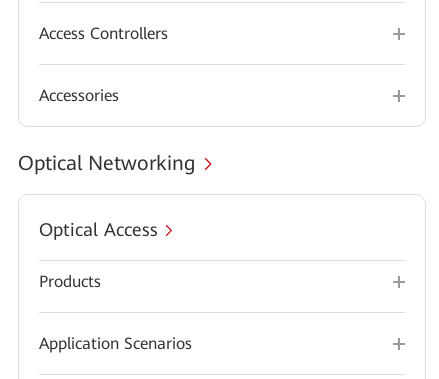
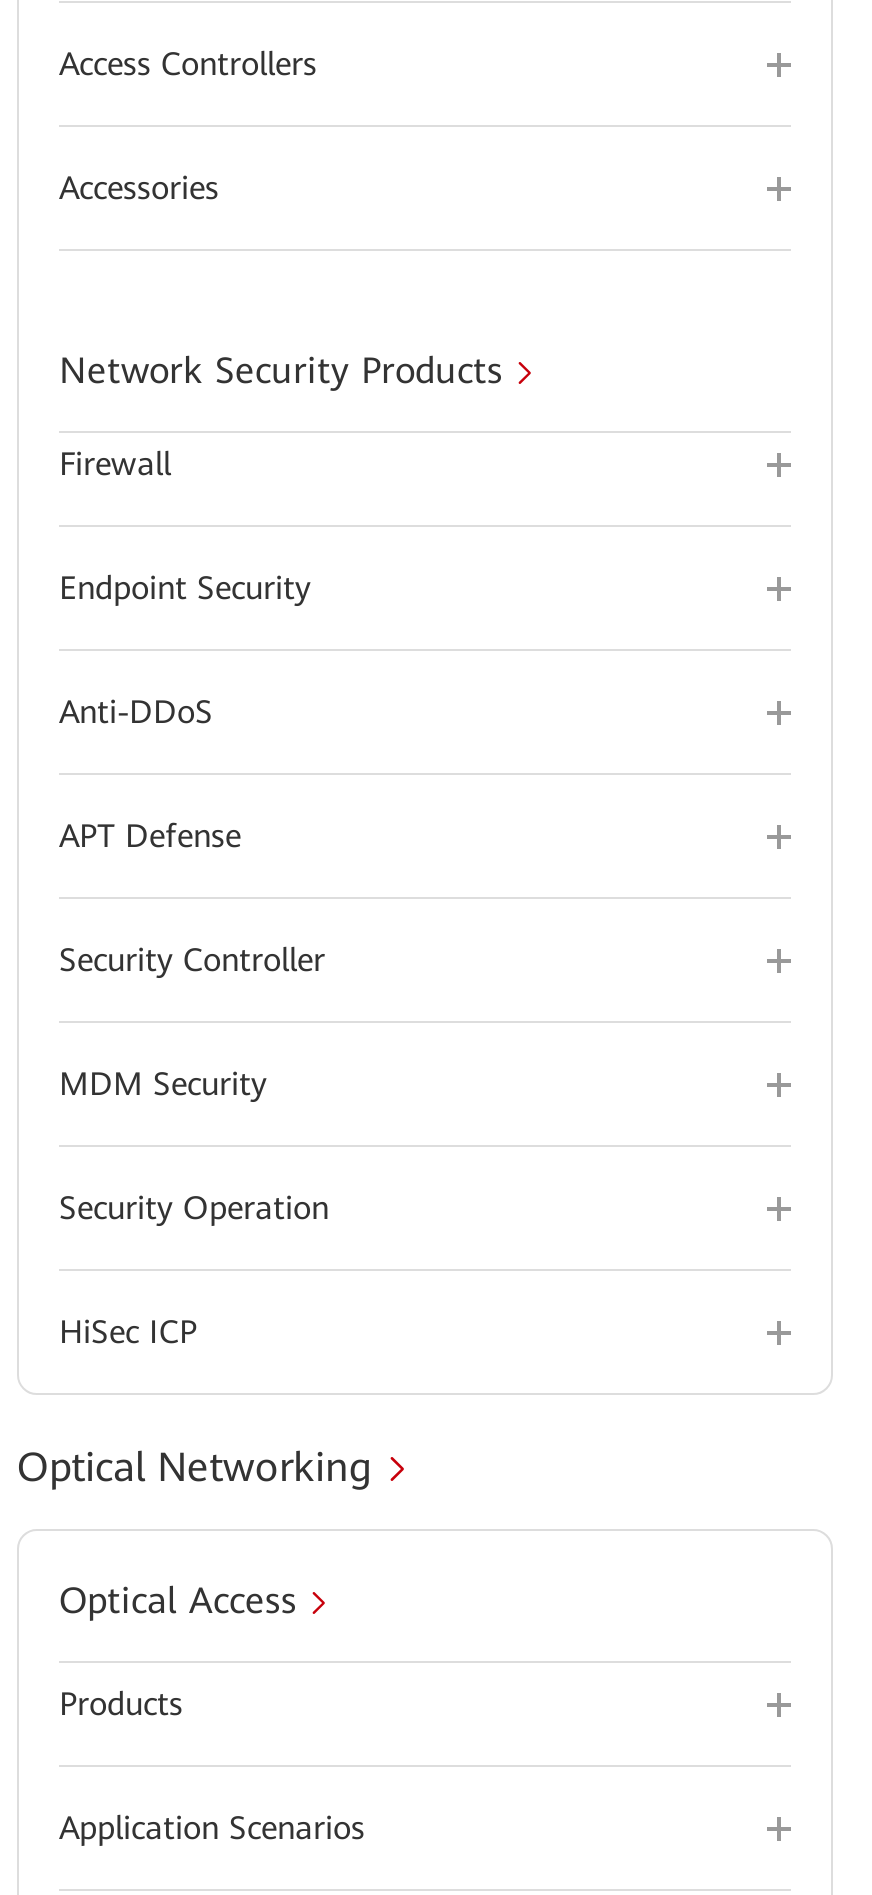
+ Network Security Products
+ Firewall
+ Endpoint Security
+ Anti-DDoS
+ APT Defense
+ Security Controller
+ MDM Security
+ Security Operation
+ HiSec ICP
